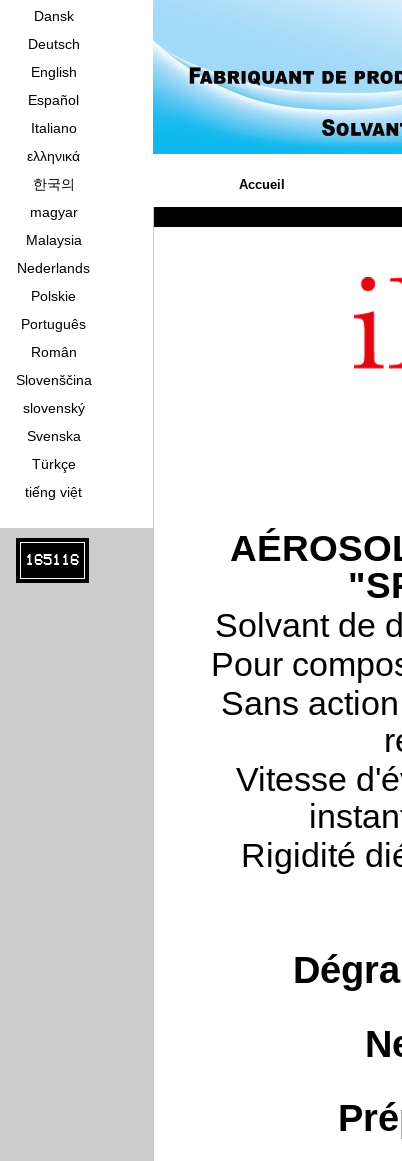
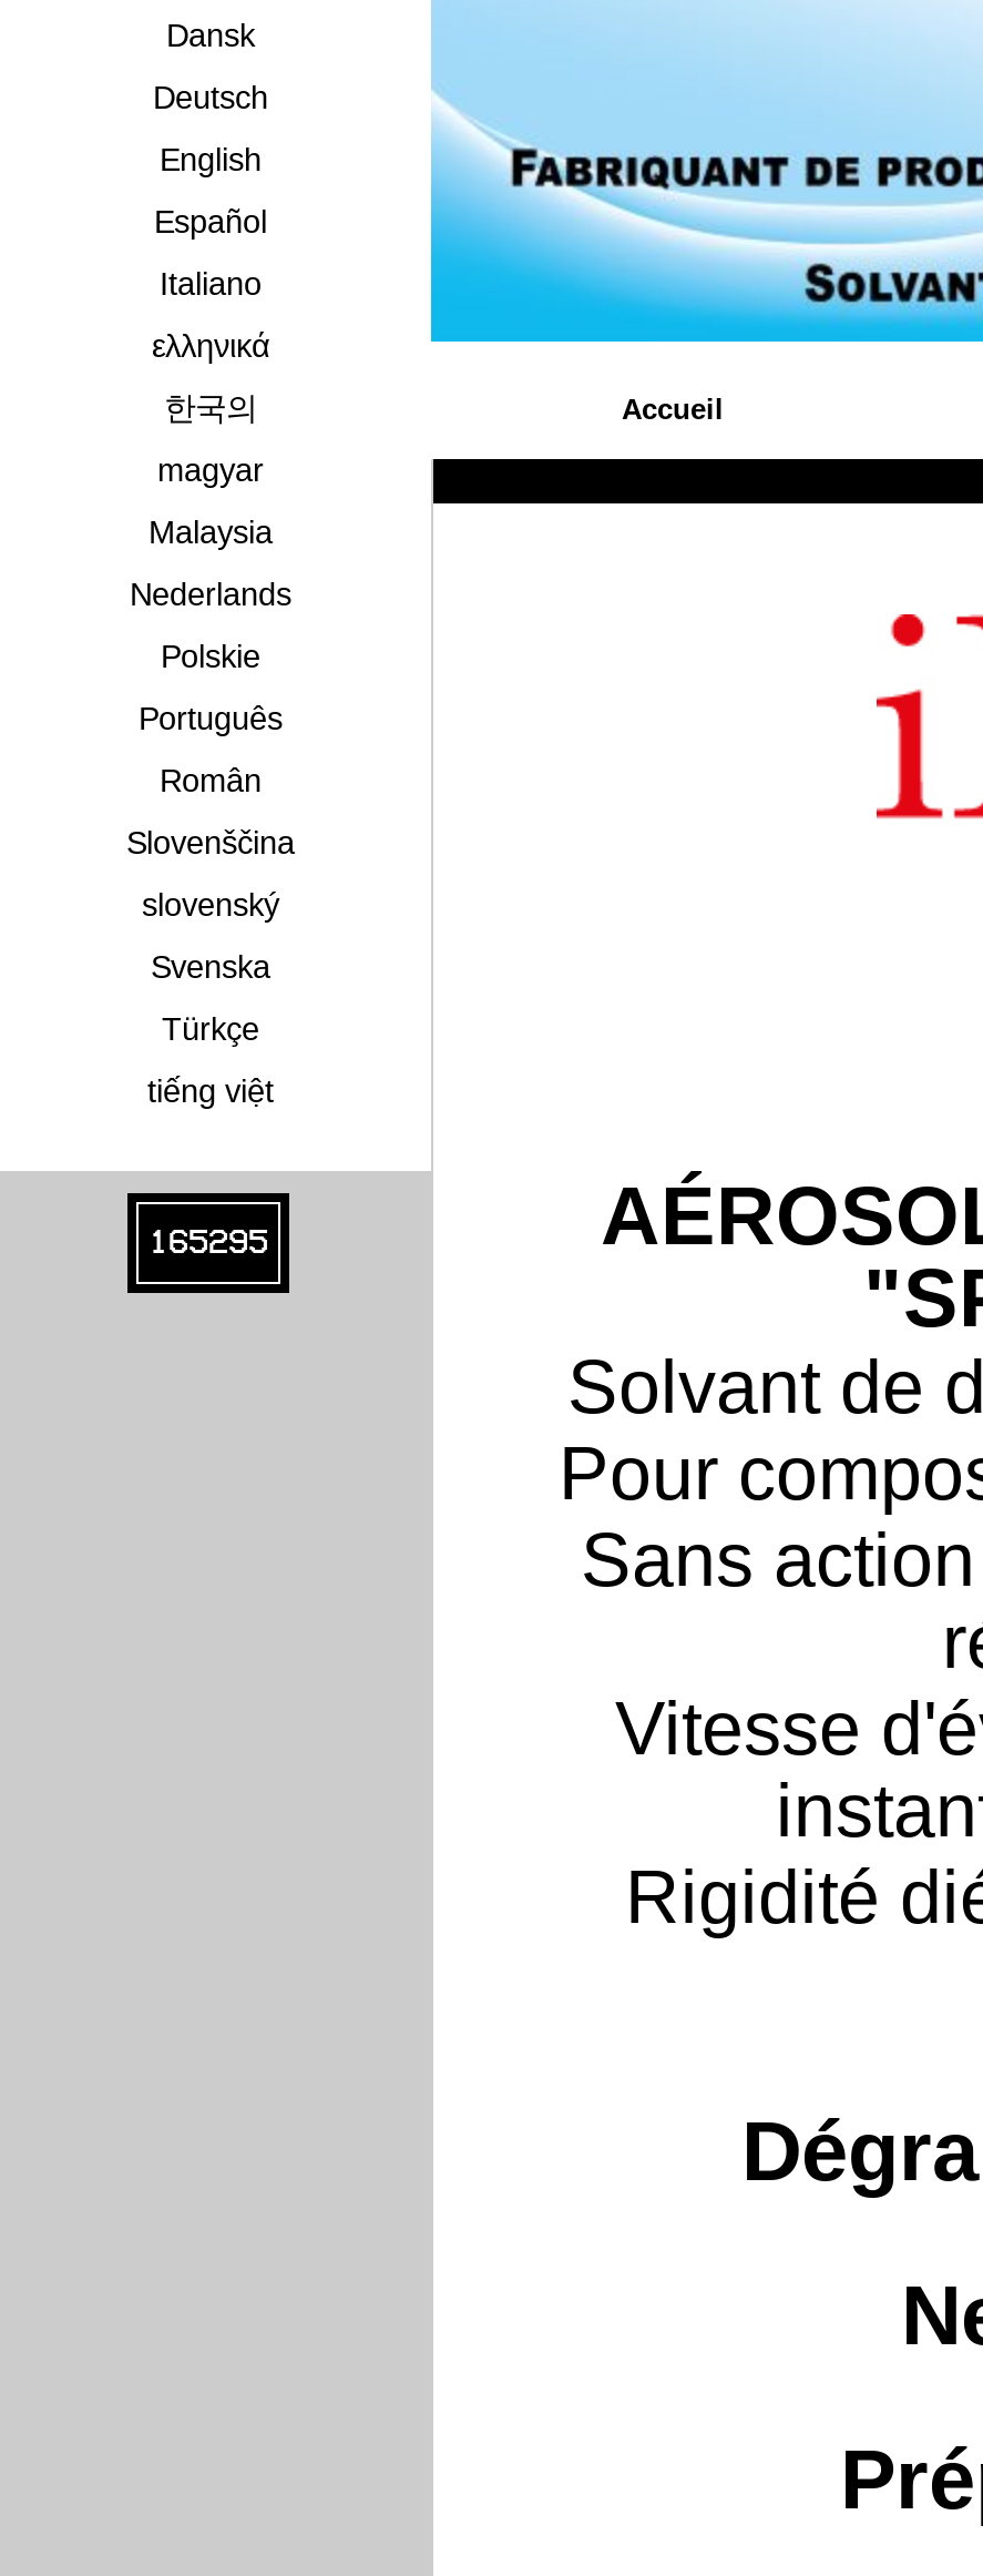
- 165116
+ 165295
